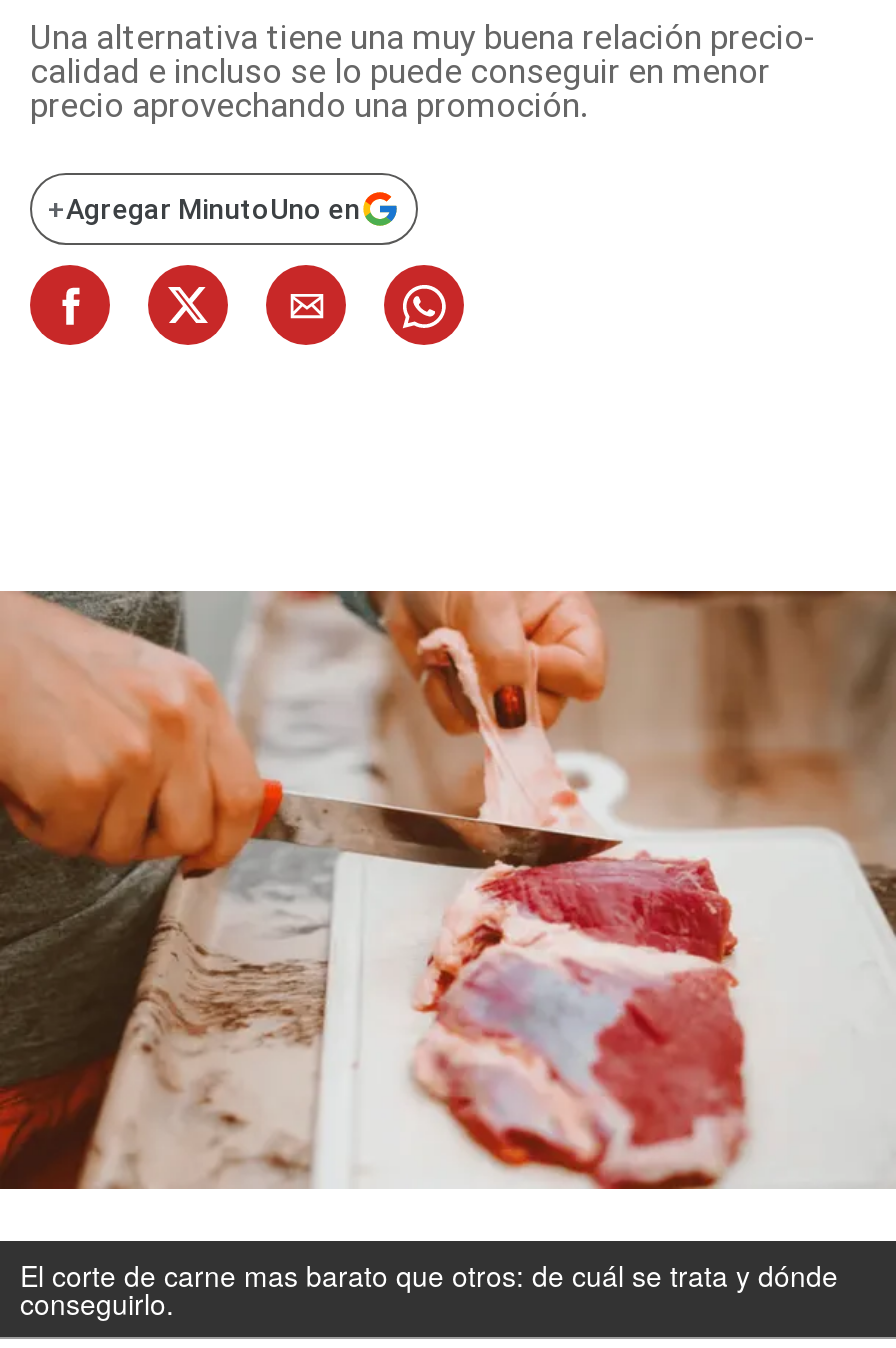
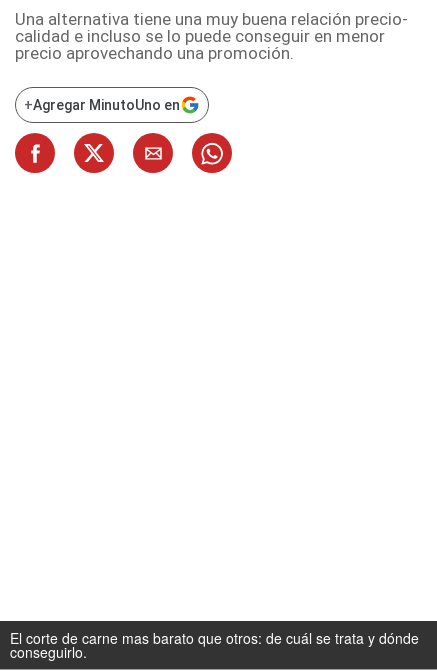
- [image]
